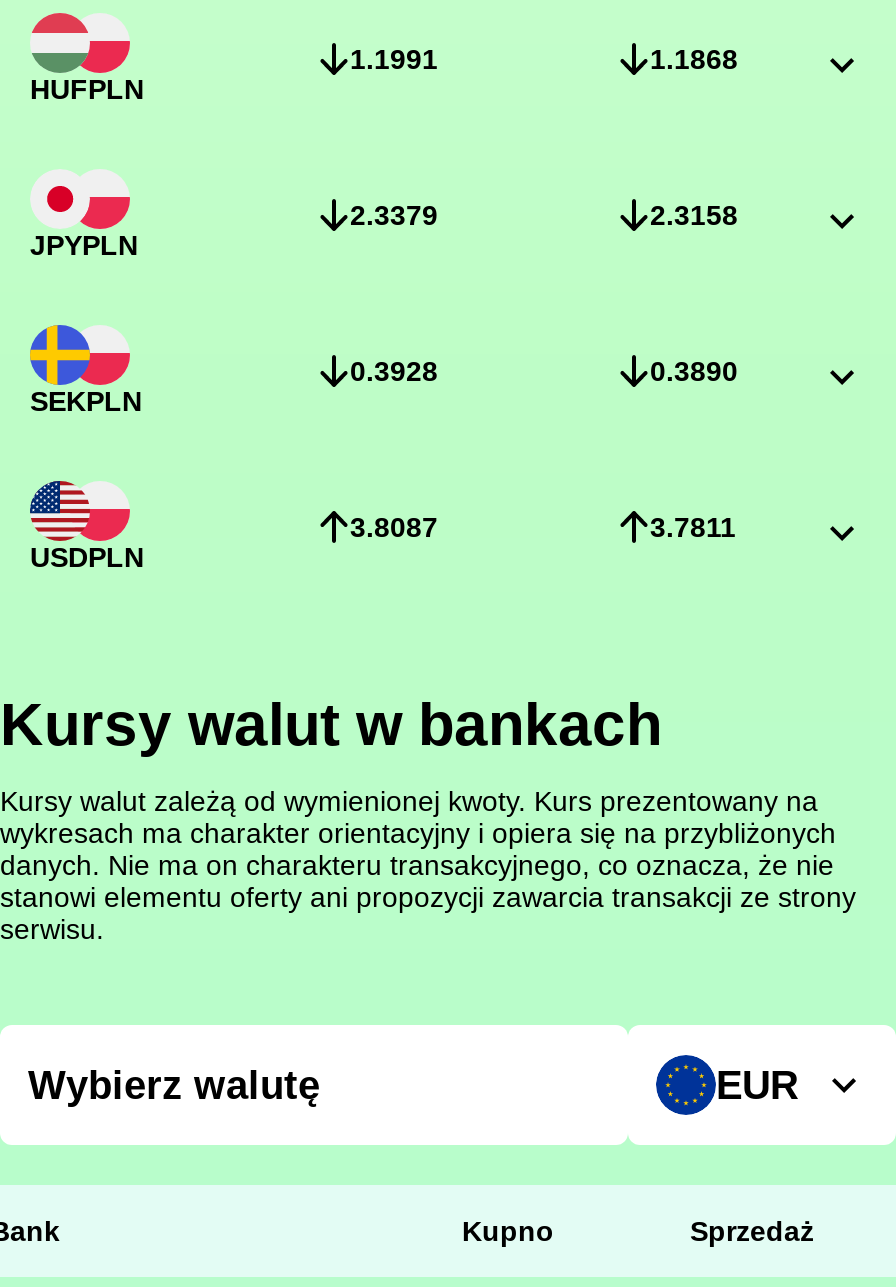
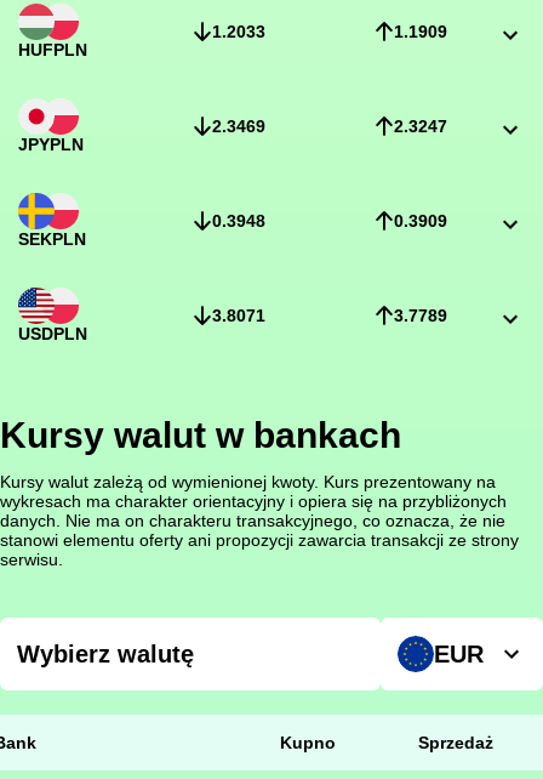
- 1.1991
+ 1.2033

- 1.1868
+ 1.1909

- 2.3379
+ 2.3469

- 2.3158
+ 2.3247

- 0.3928
+ 0.3948

- 0.3890
+ 0.3909

- 3.8087
+ 3.8071

- 3.7811
+ 3.7789
